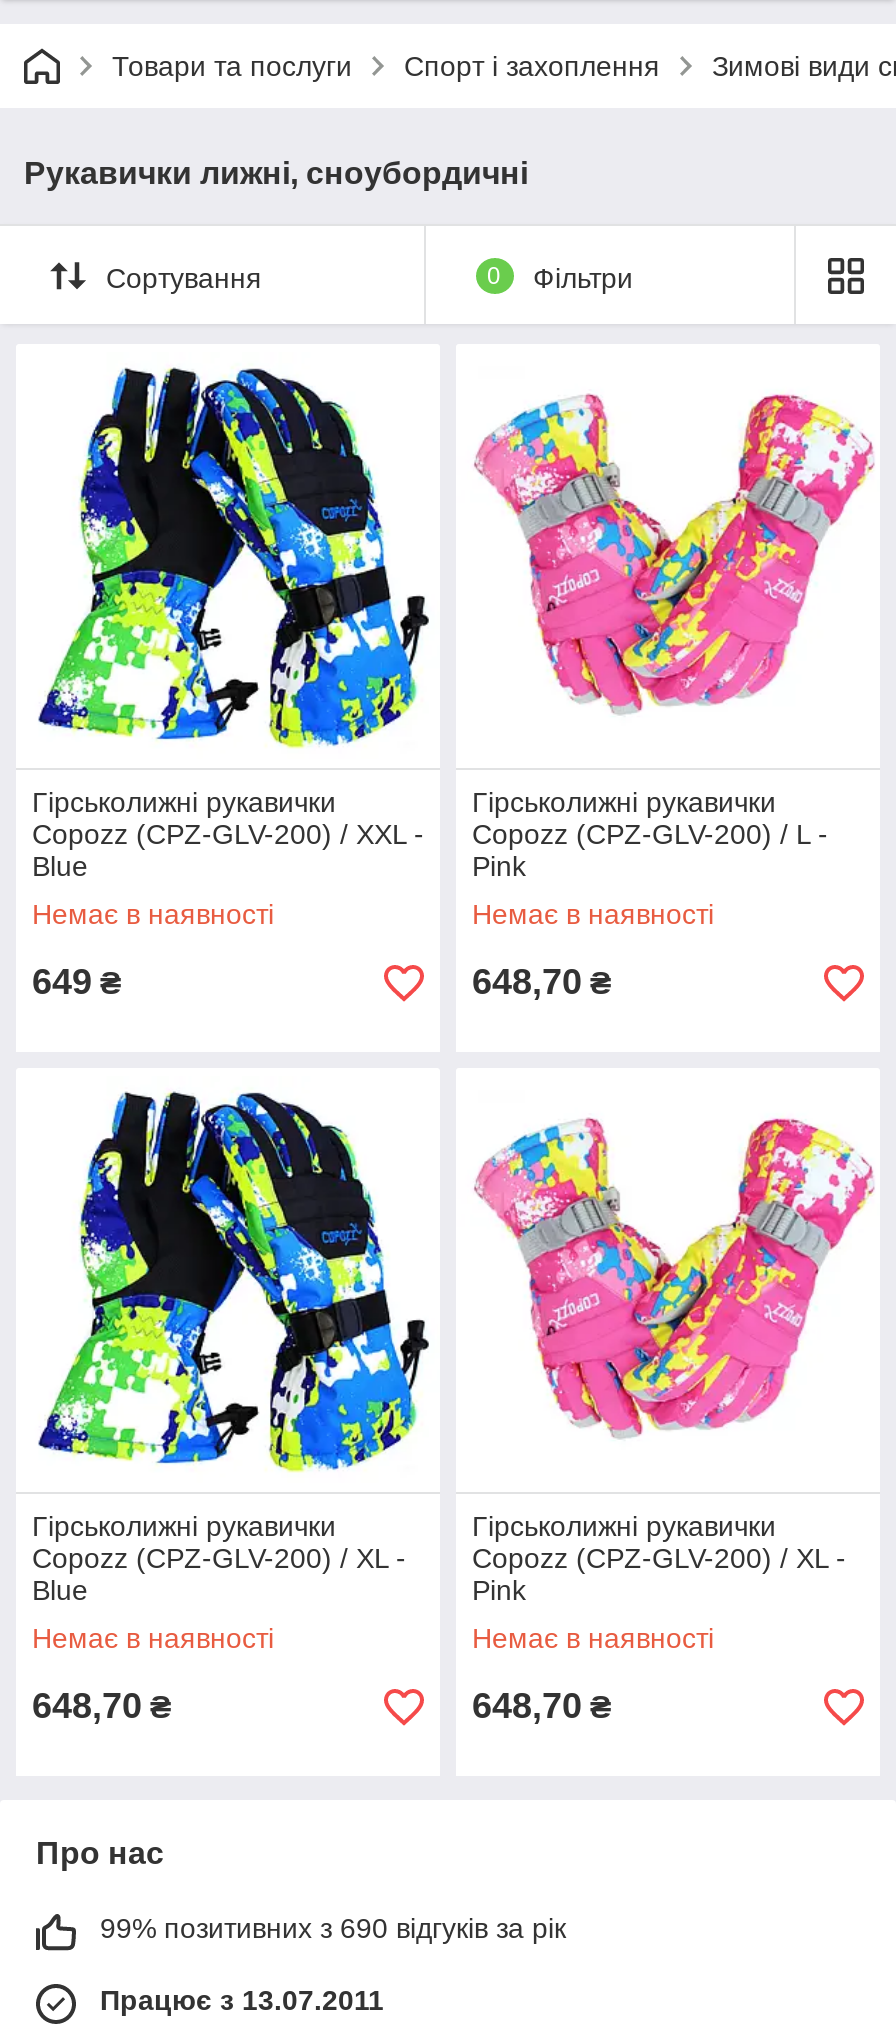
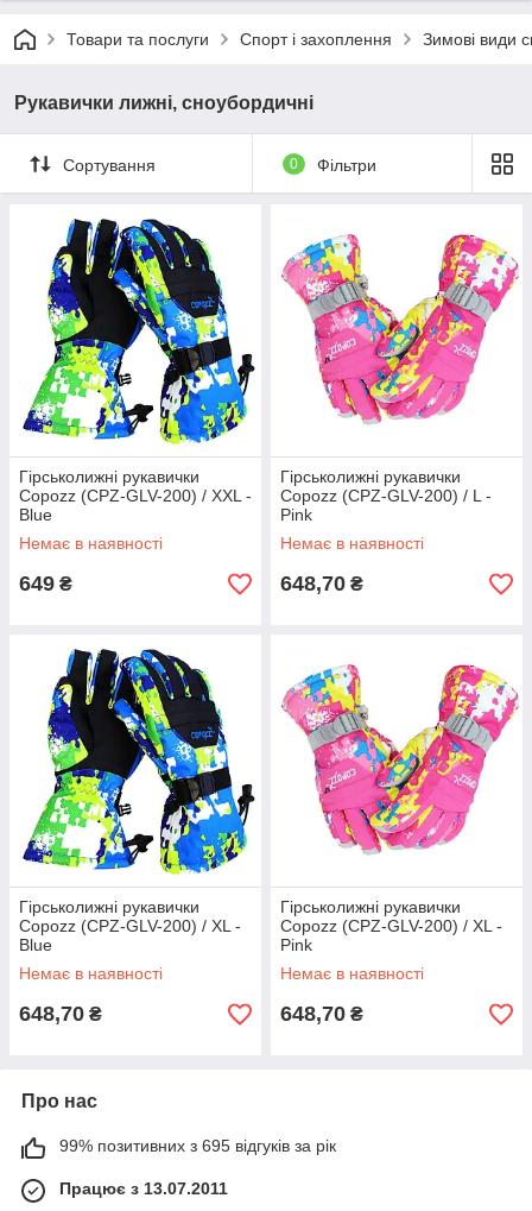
- 99% позитивних з 690 відгуків за рік
+ 99% позитивних з 695 відгуків за рік
